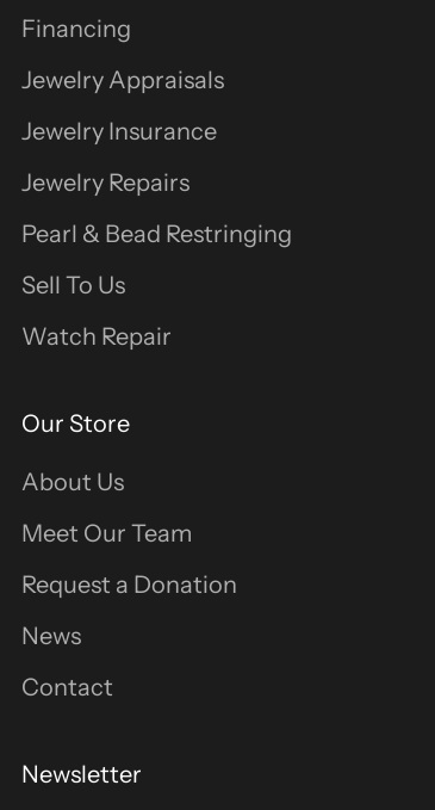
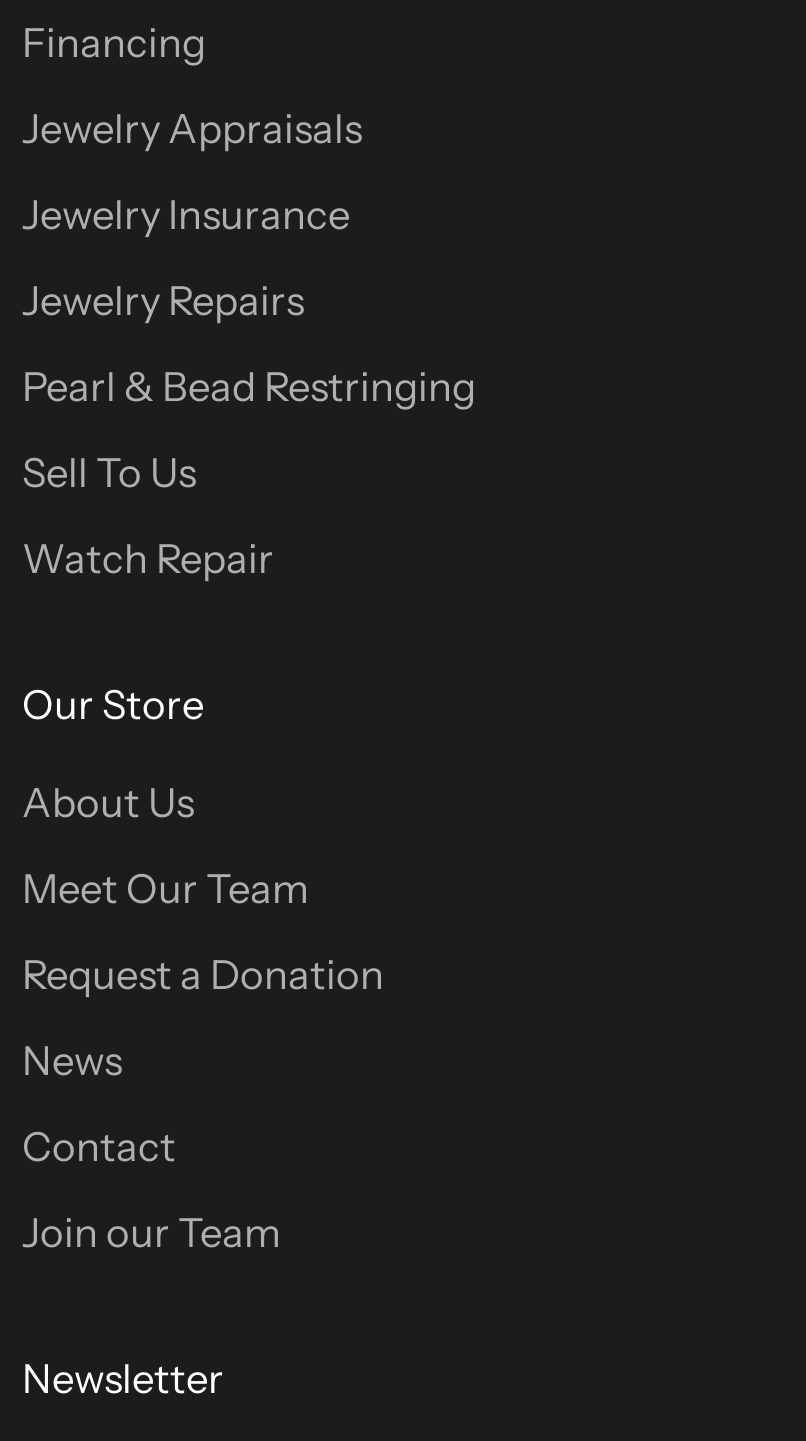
+ Join our Team
